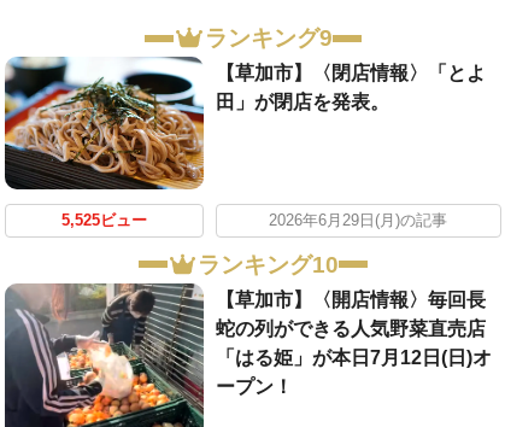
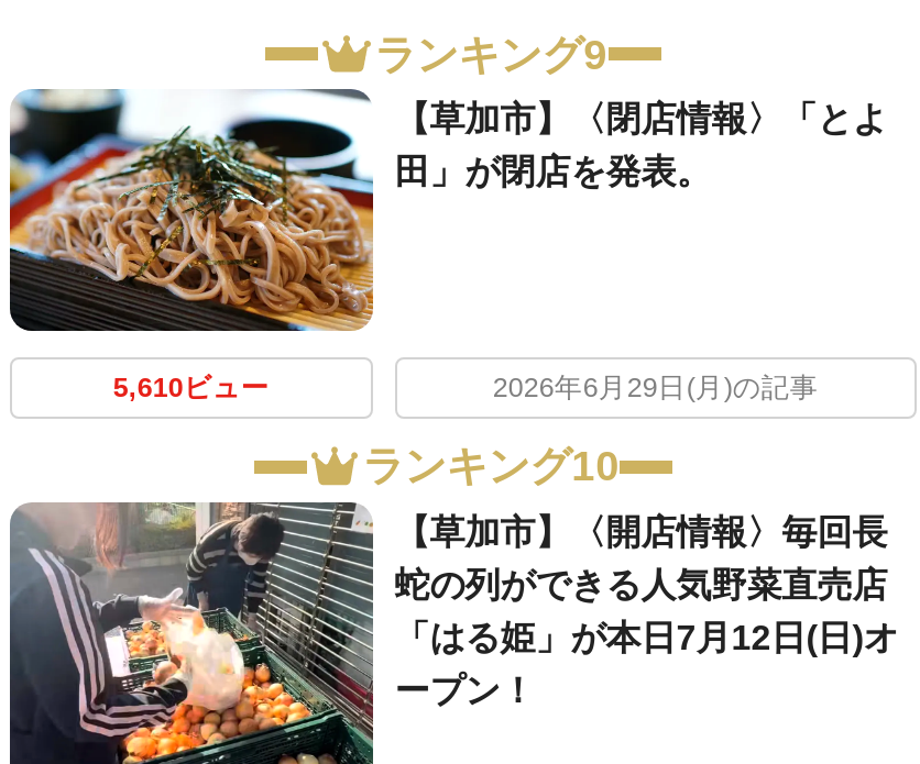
- 5,525ビュー
+ 5,610ビュー
